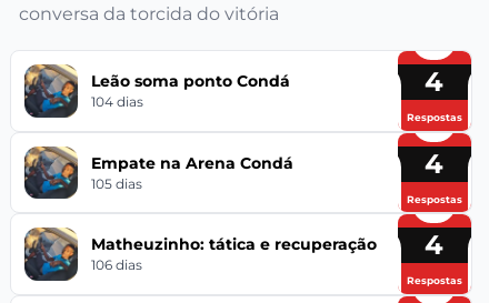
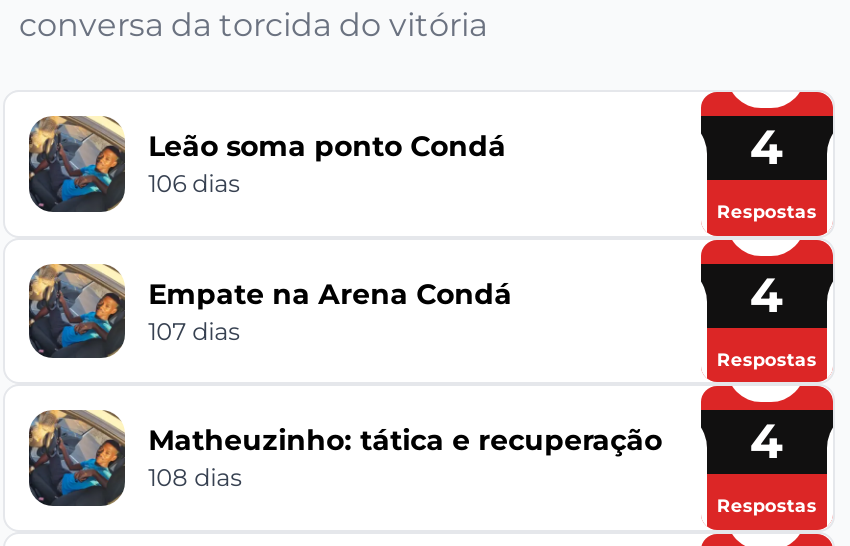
- 104 dias
+ 106 dias

- 105 dias
+ 107 dias

- 106 dias
+ 108 dias
